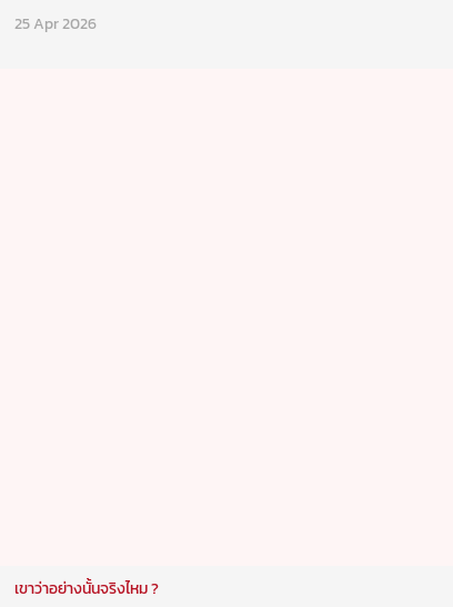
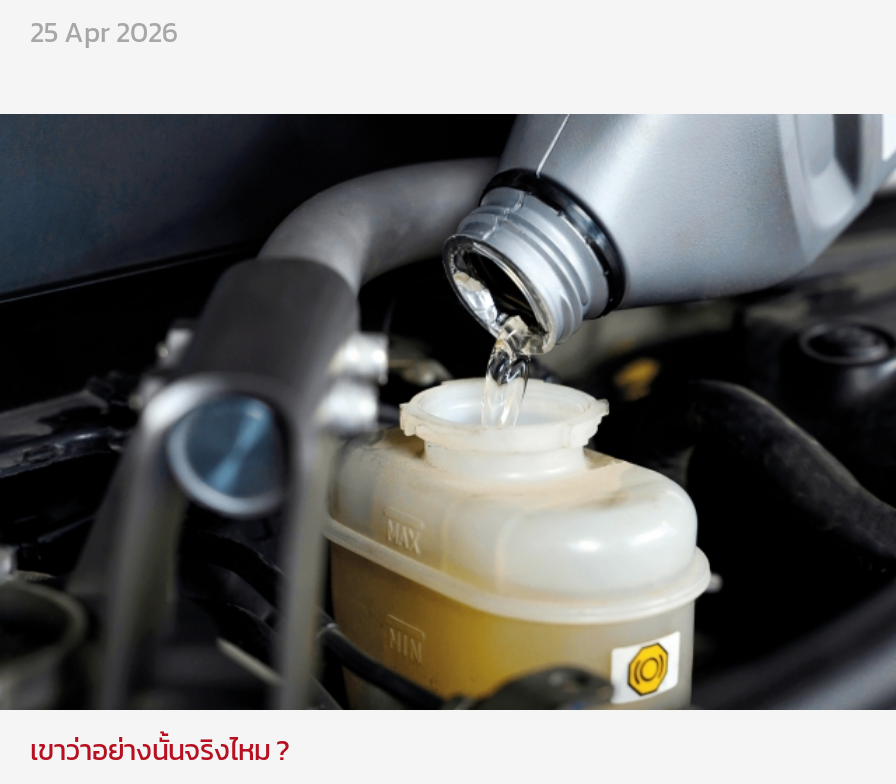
+ [image]
